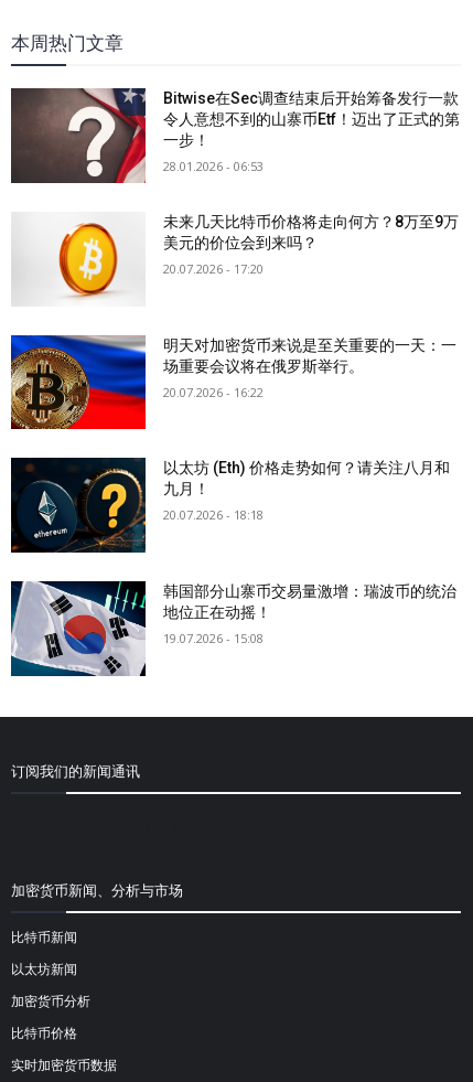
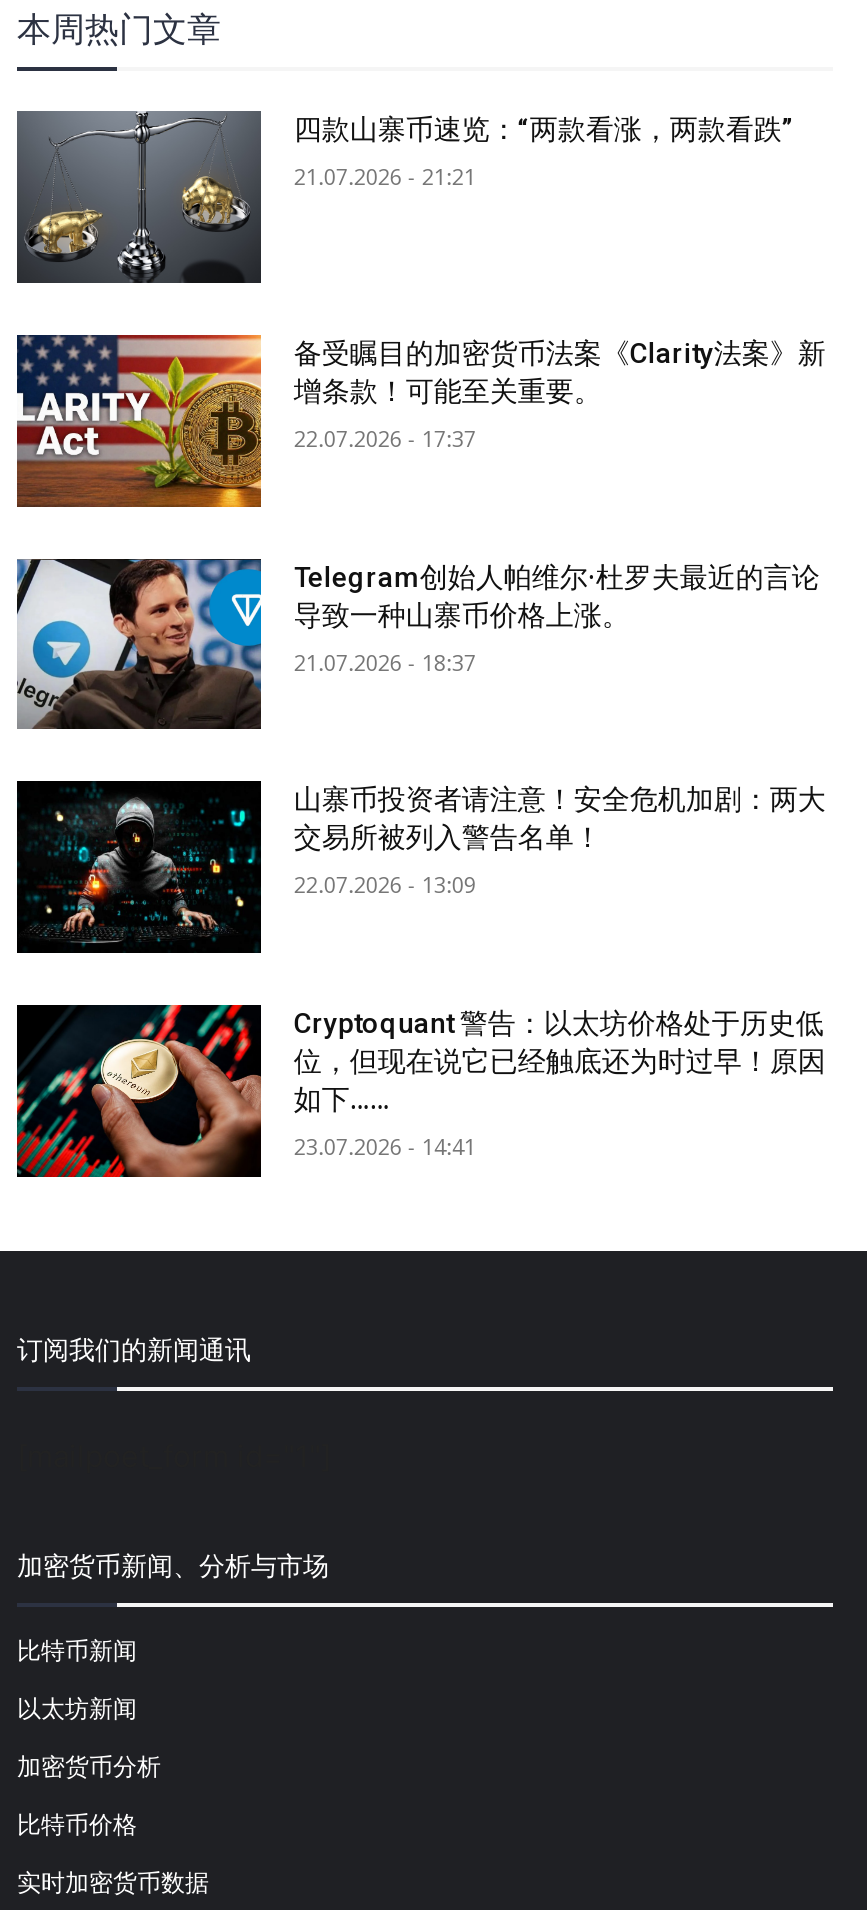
- [image]
- Bitwise在Sec调查结束后开始筹备发行一款
- 令人意想不到的山寨币Etf！迈出了正式的第
- 一步！
+ [image]
+ 四款山寨币速览：“两款看涨，两款看跌”

- 28.01.2026 - 06:53
+ 21.07.2026 - 21:21

- [image]
- 未来几天比特币价格将走向何方？8万至9万
- 美元的价位会到来吗？
+ [image]
+ 备受瞩目的加密货币法案《Clarity法案》新
+ 增条款！可能至关重要。

- 20.07.2026 - 17:20
+ 22.07.2026 - 17:37

- [image]
- 明天对加密货币来说是至关重要的一天：一
- 场重要会议将在俄罗斯举行。
+ [image]
+ Telegram创始人帕维尔·杜罗夫最近的言论
+ 导致一种山寨币价格上涨。

- 20.07.2026 - 16:22
+ 21.07.2026 - 18:37

- [image]
- 以太坊 (Eth) 价格走势如何？请关注八月和
- 九月！
+ [image]
+ 山寨币投资者请注意！安全危机加剧：两大
+ 交易所被列入警告名单！

- 20.07.2026 - 18:18
+ 22.07.2026 - 13:09

- [image]
- 韩国部分山寨币交易量激增：瑞波币的统治
- 地位正在动摇！
+ [image]
+ Cryptoquant 警告：以太坊价格处于历史低
+ 位，但现在说它已经触底还为时过早！原因
+ 如下……

- 19.07.2026 - 15:08
+ 23.07.2026 - 14:41
